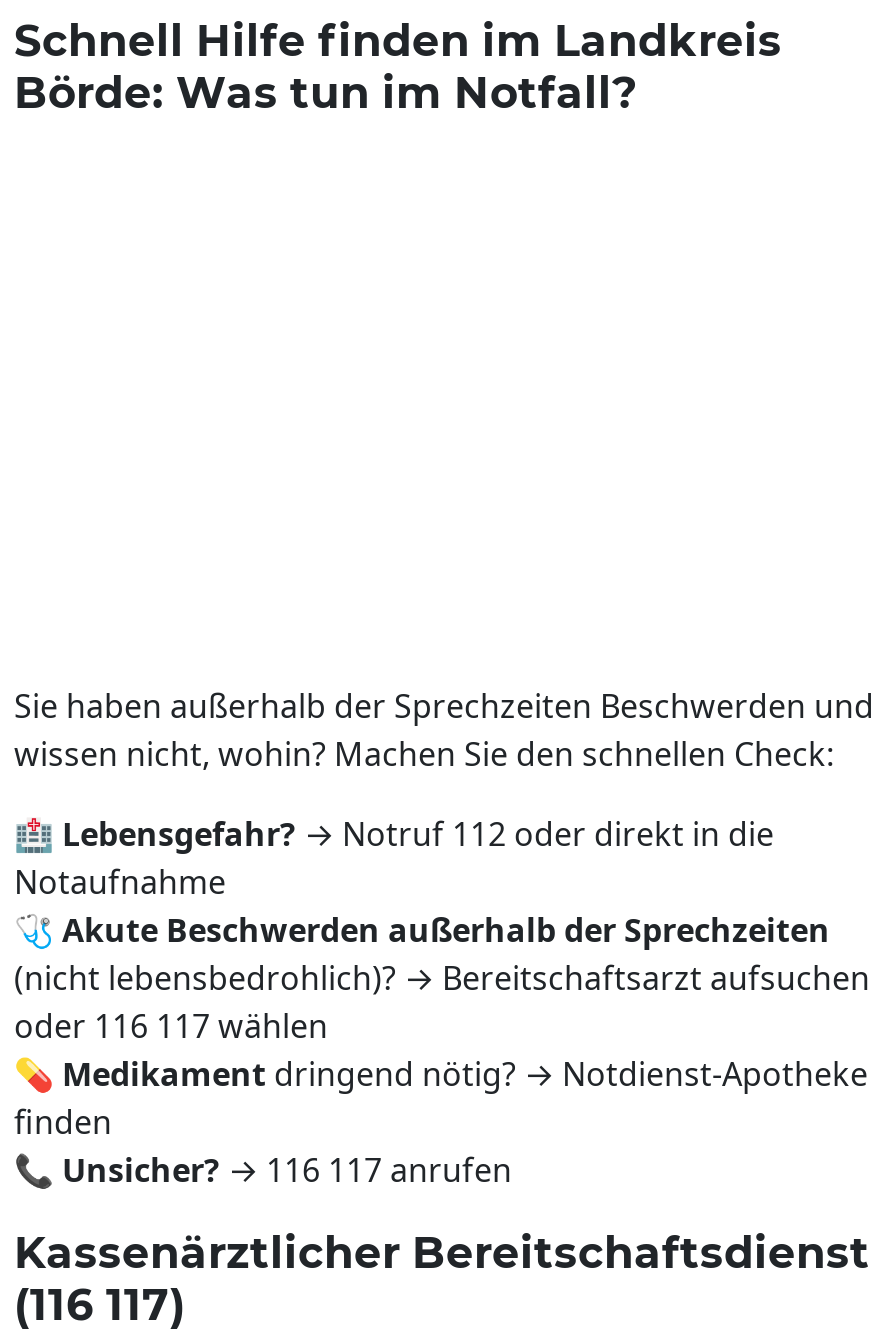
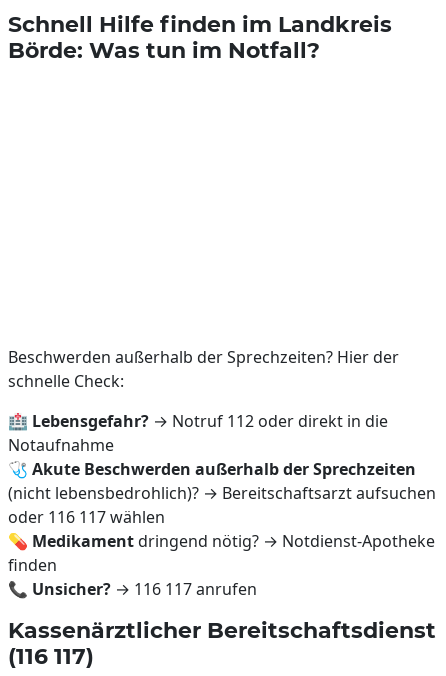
- Sie haben außerhalb der Sprechzeiten Beschwerden und
- wissen nicht, wohin? Machen Sie den schnellen Check:
+ Beschwerden außerhalb der Sprechzeiten? Hier der
+ schnelle Check:
